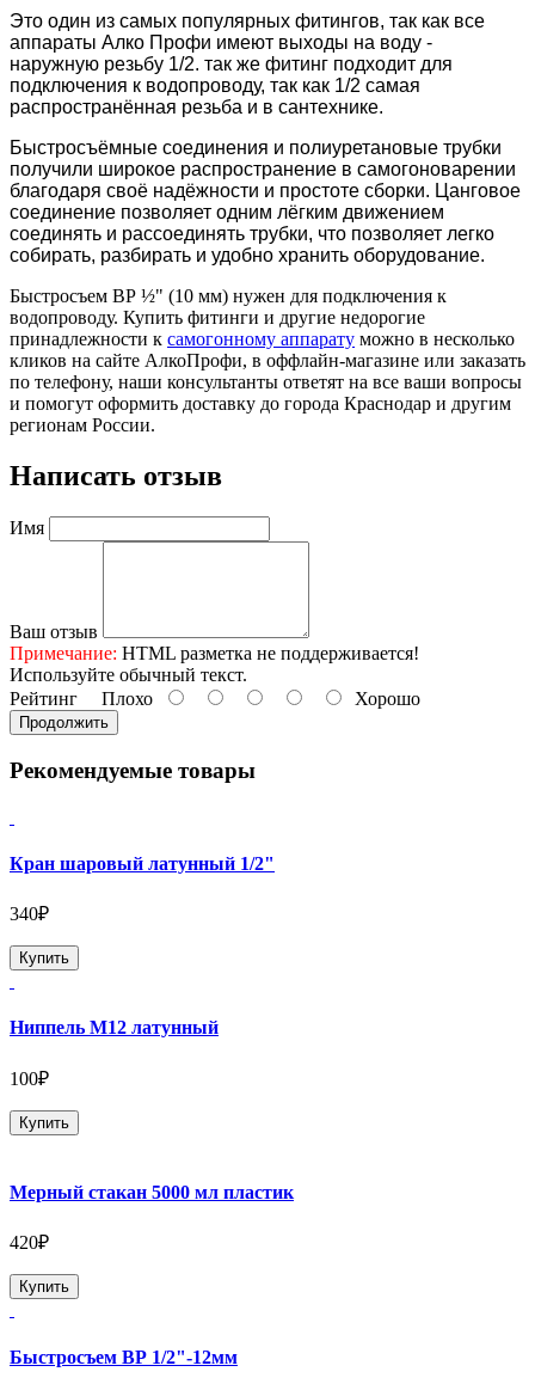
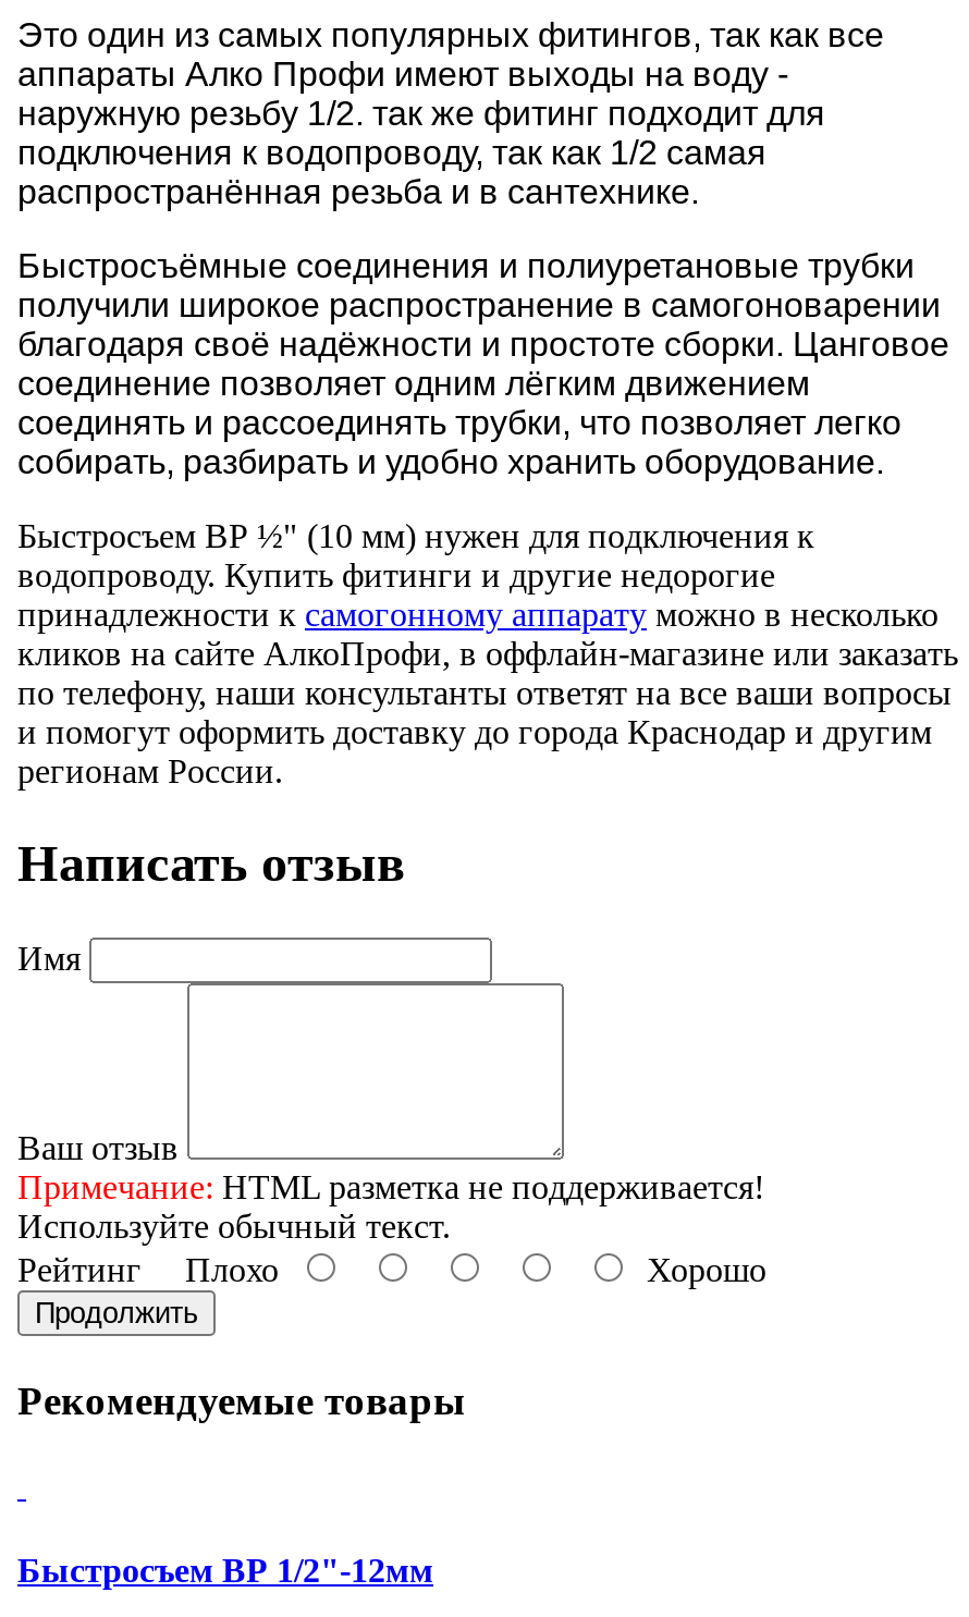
- Кран шаровый латунный 1/2"
- 340₽
- Купить
- Ниппель М12 латунный
- 100₽
- Купить
- Мерный стакан 5000 мл пластик
- 420₽
- Купить
